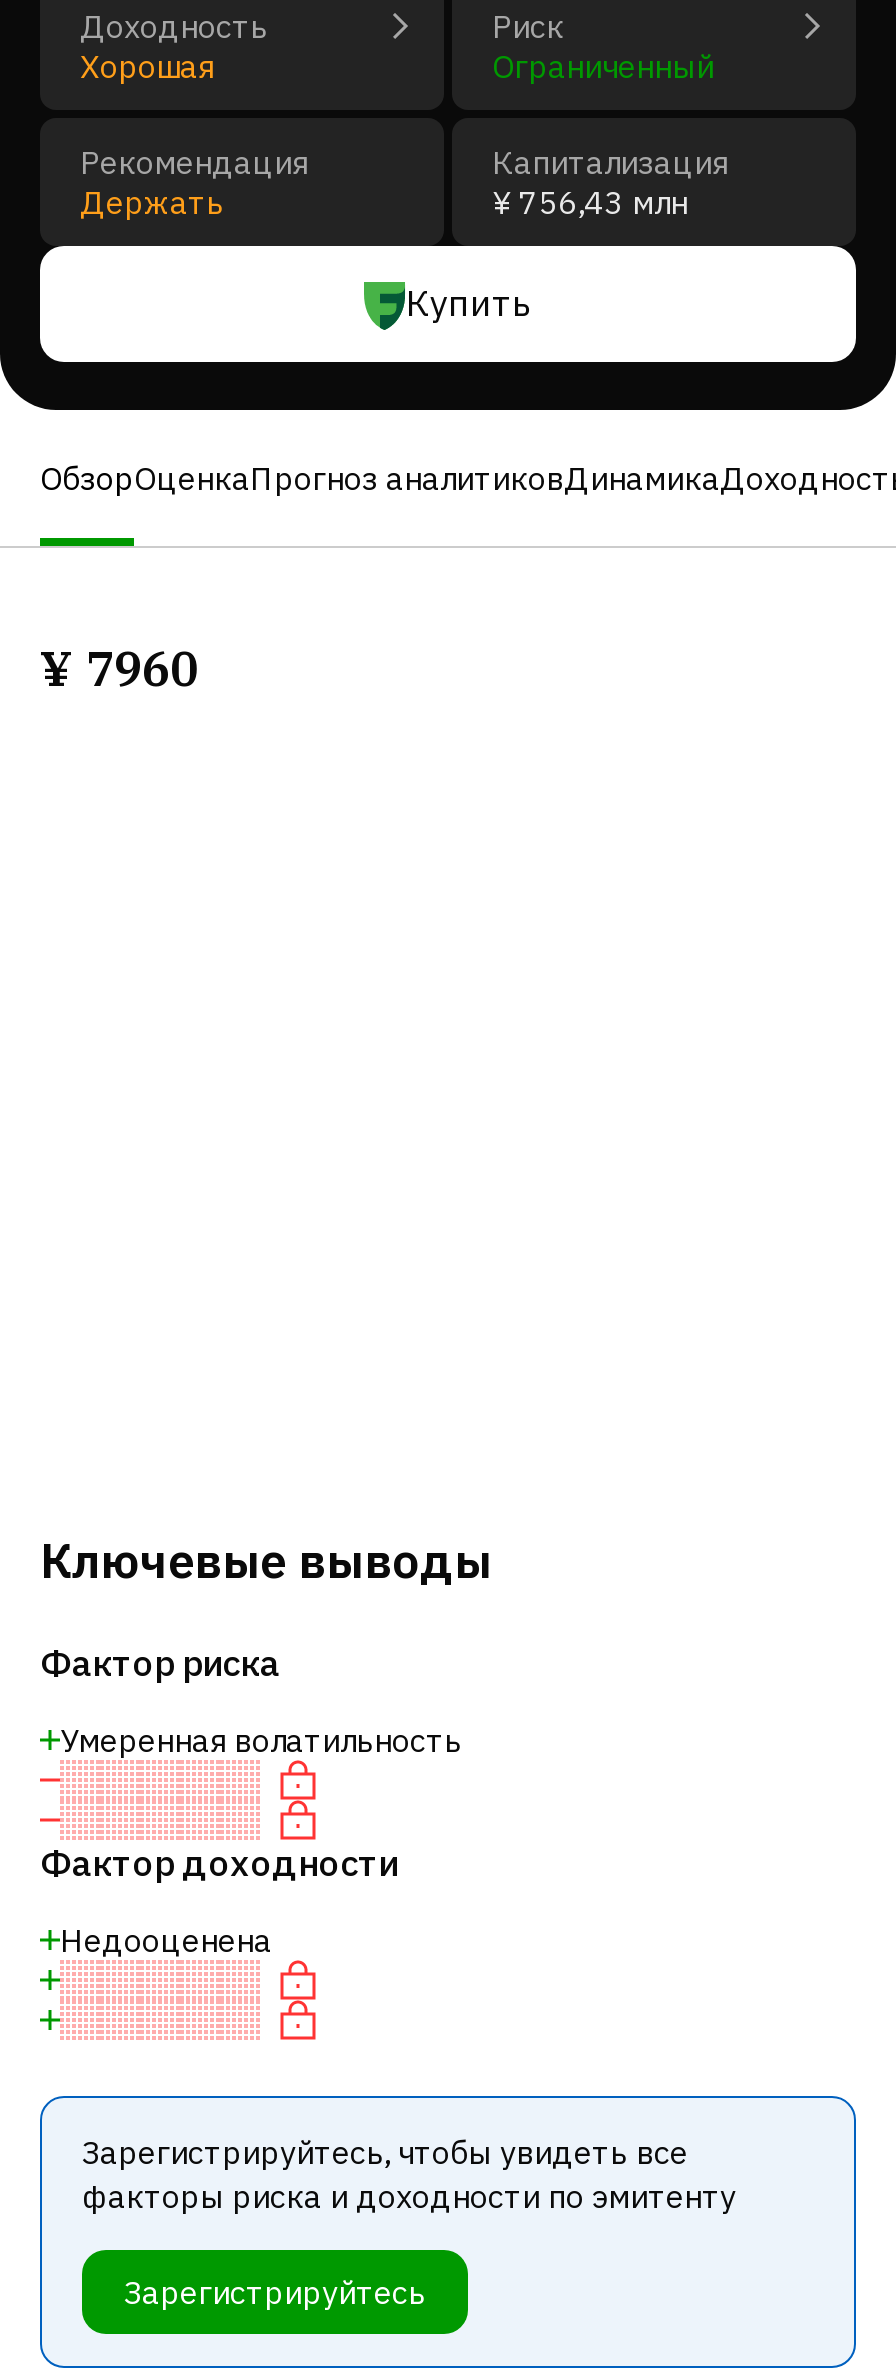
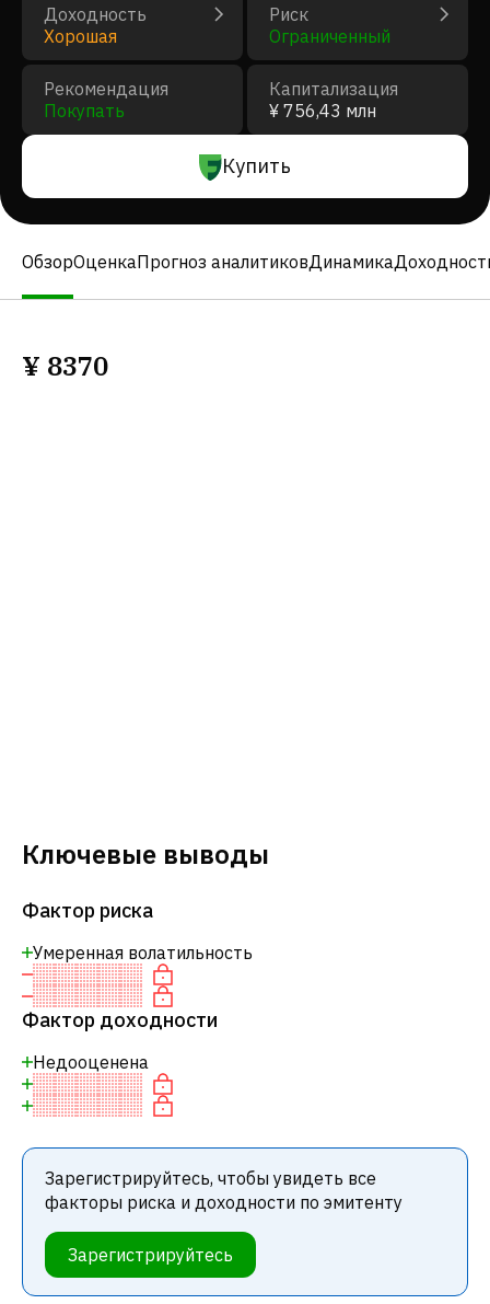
- Держать
+ Покупать

- ¥ 7960
+ ¥ 8370
